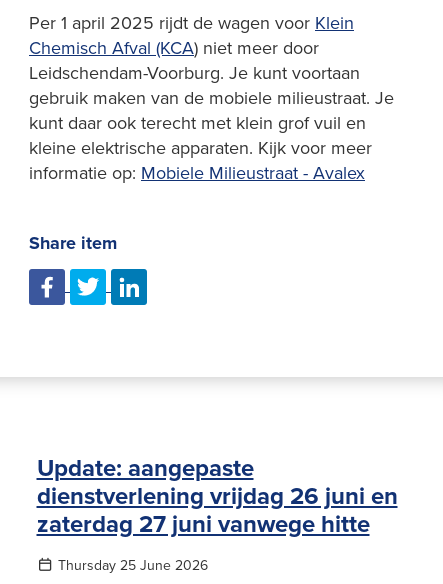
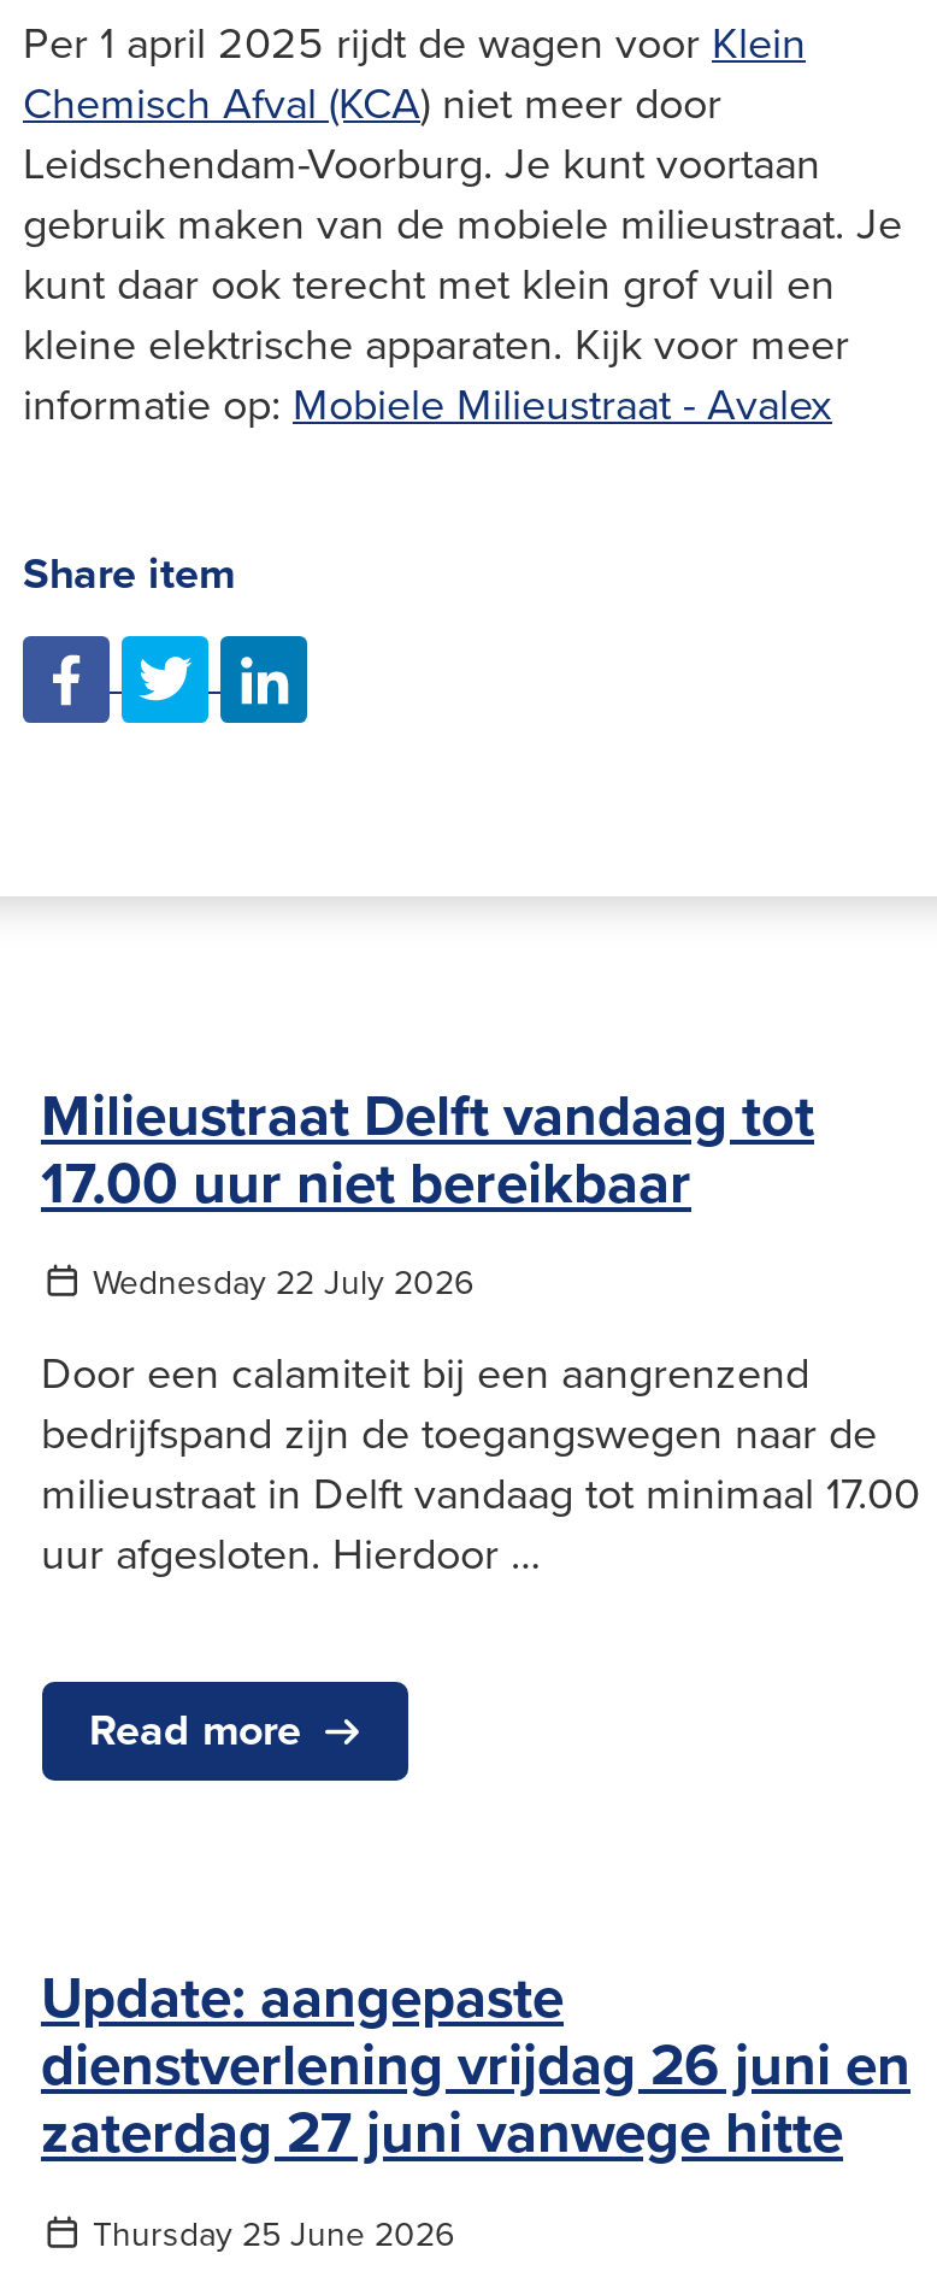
+ Milieustraat Delft vandaag tot
+ 17.00 uur niet bereikbaar
+ Wednesday 22 July 2026
+ Door een calamiteit bij een aangrenzend
+ bedrijfspand zijn de toegangswegen naar de
+ milieustraat in Delft vandaag tot minimaal 17.00
+ uur afgesloten. Hierdoor …
+ Read more
